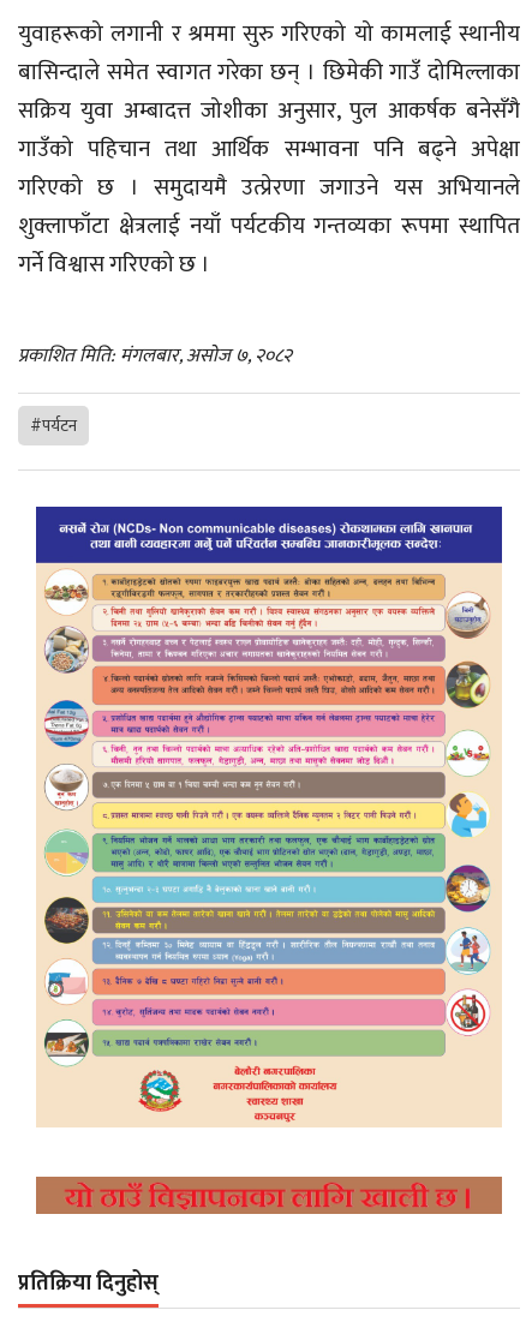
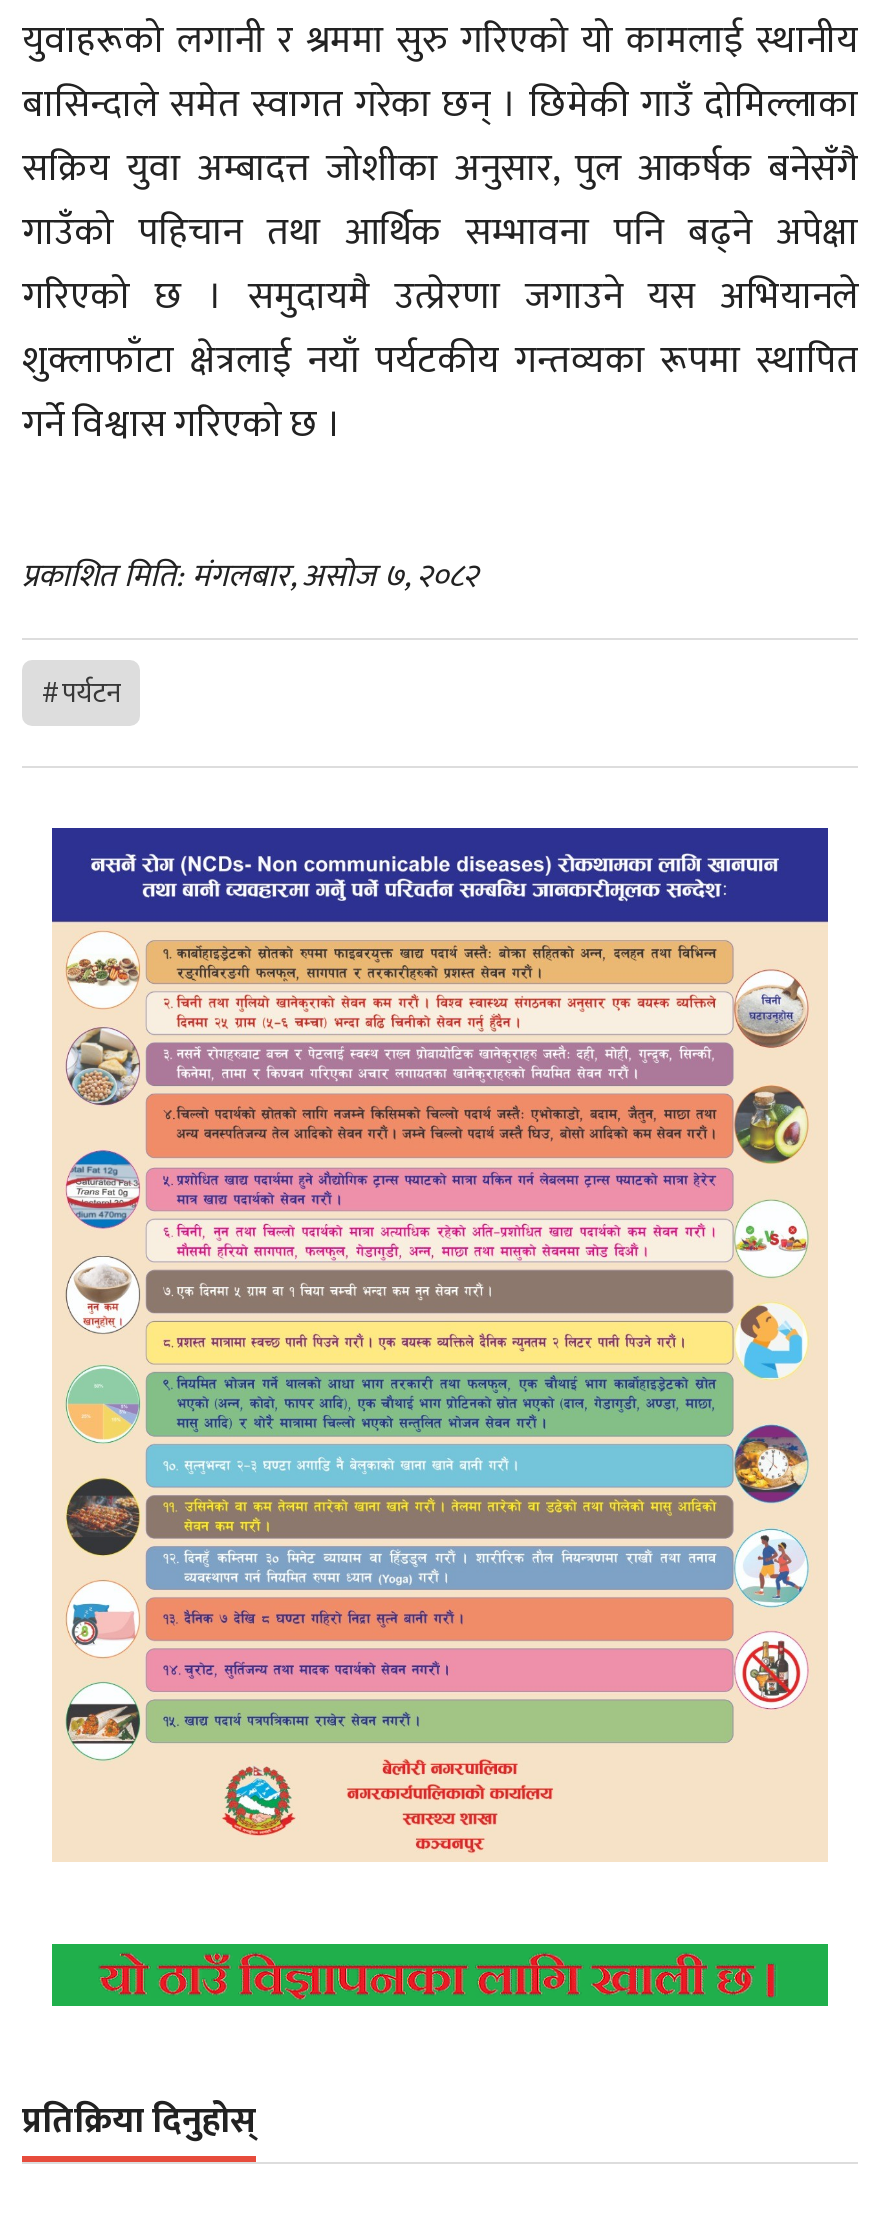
- [image]
+ [image]
